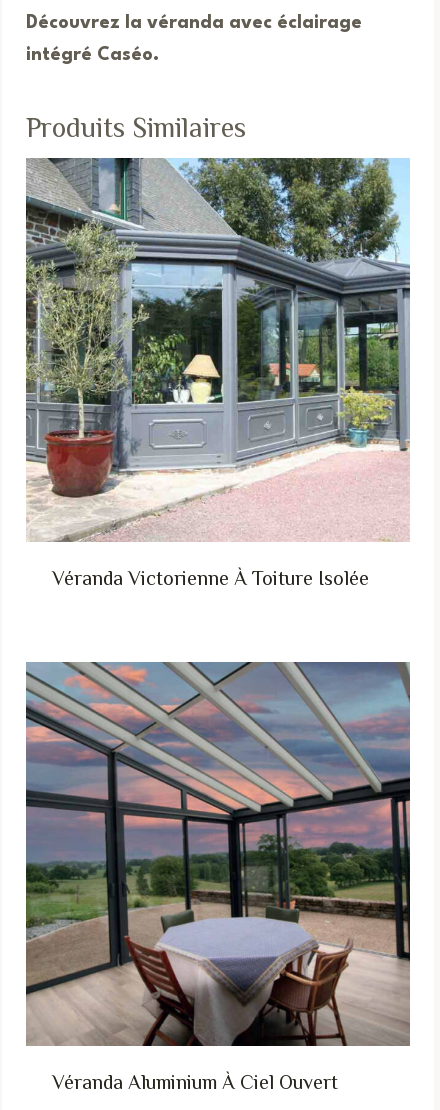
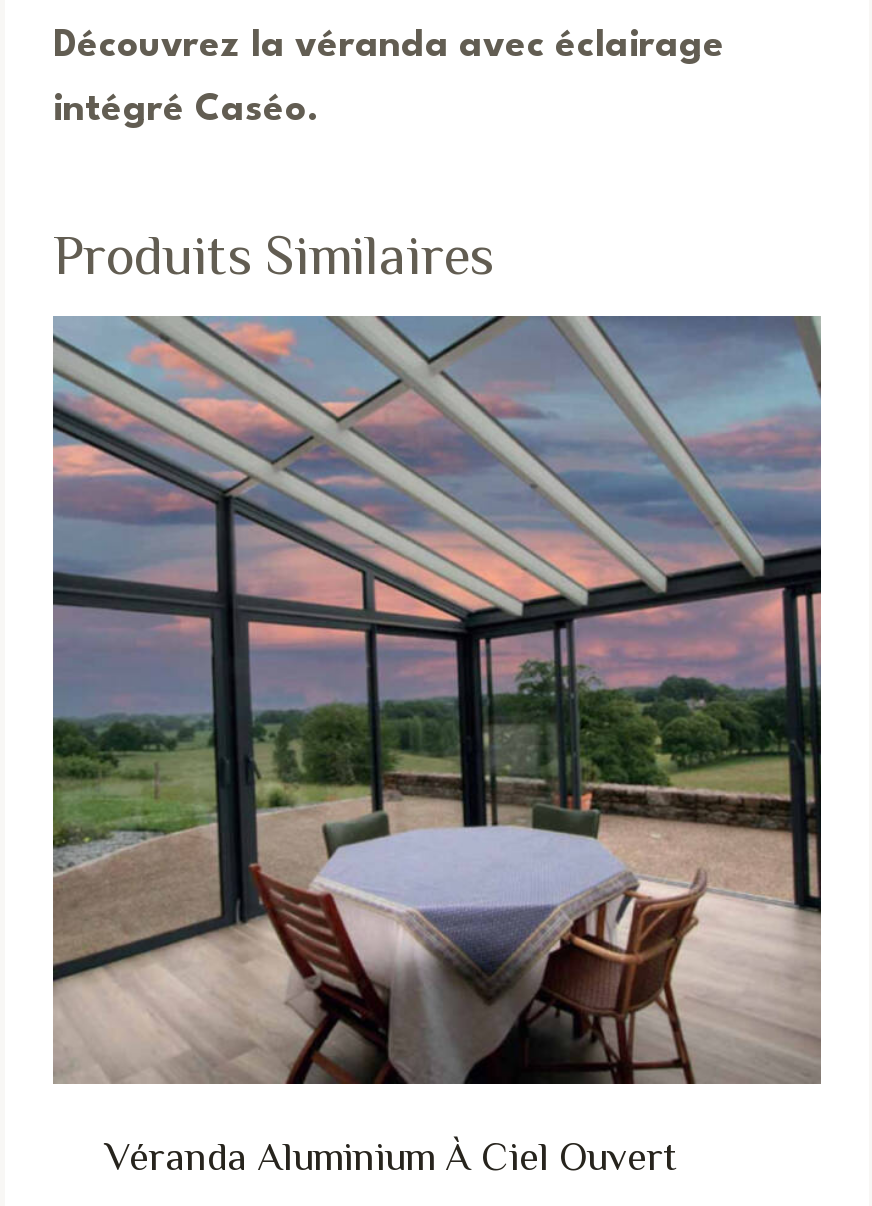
- [image]
- Véranda Victorienne À Toiture Isolée
